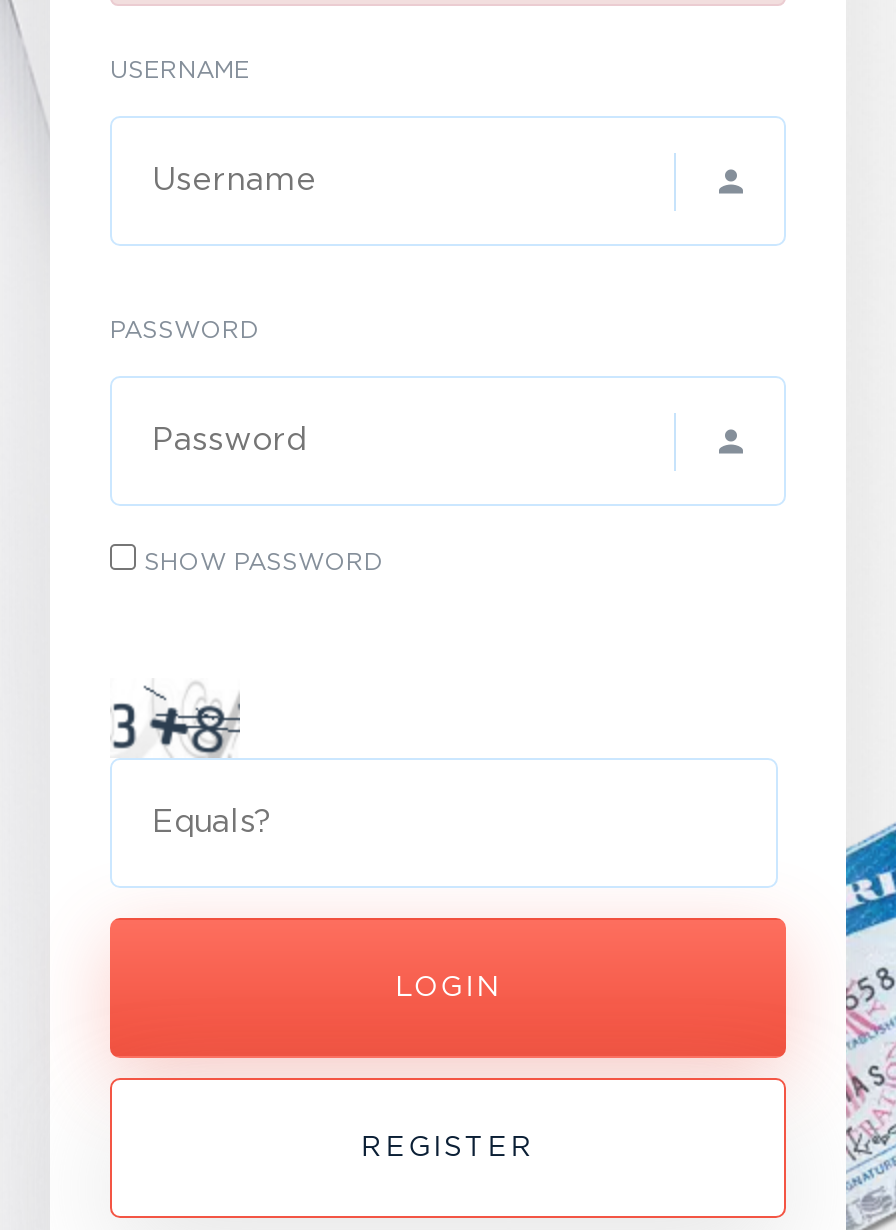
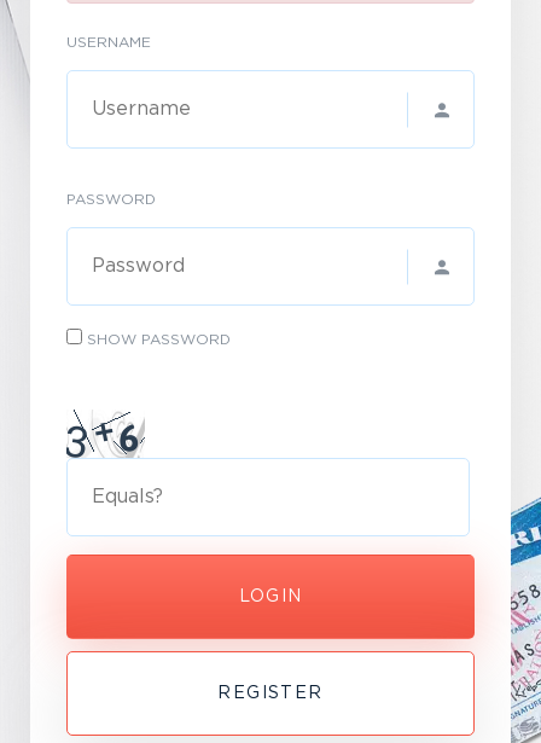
- [image]
+ [image]
